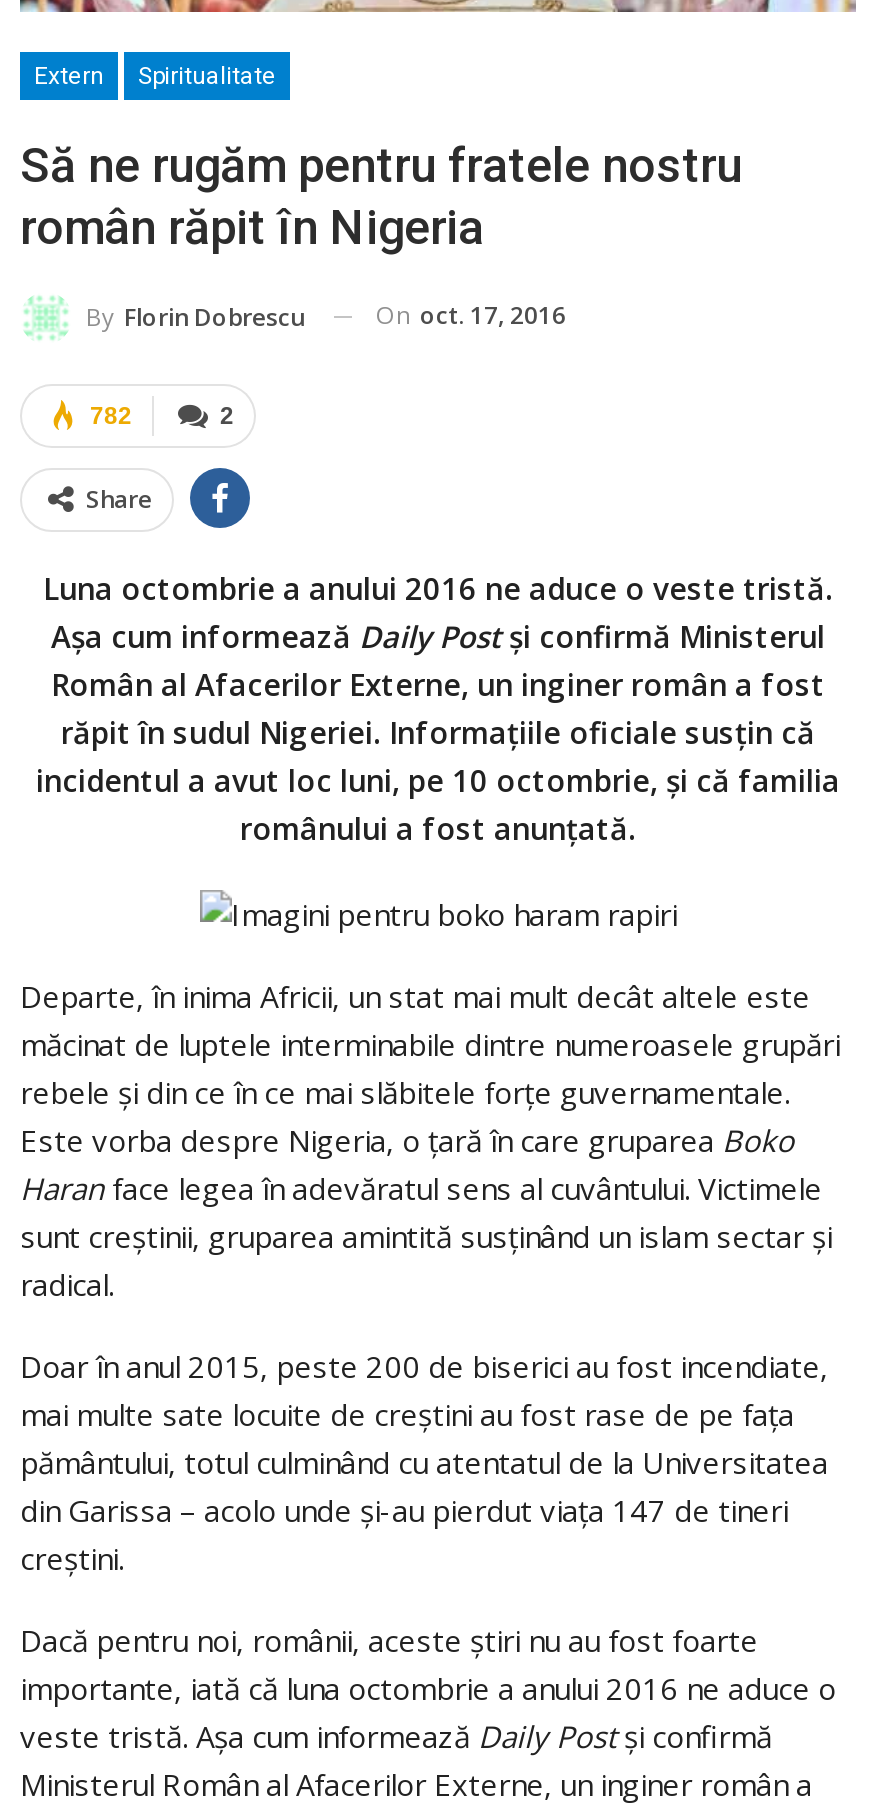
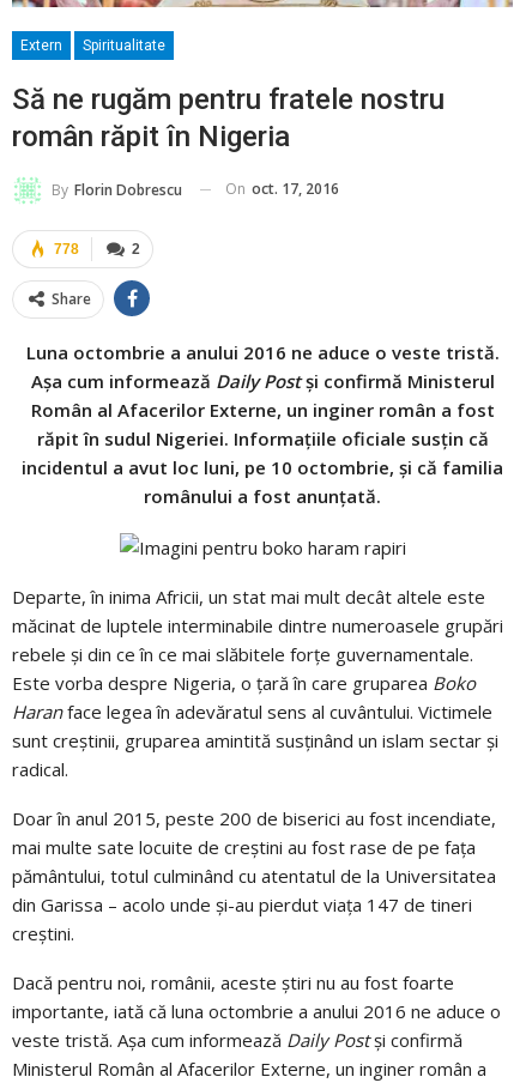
- 782
+ 778
